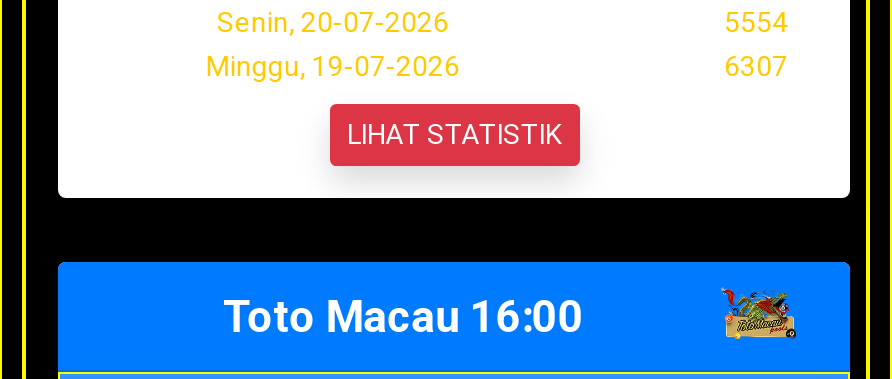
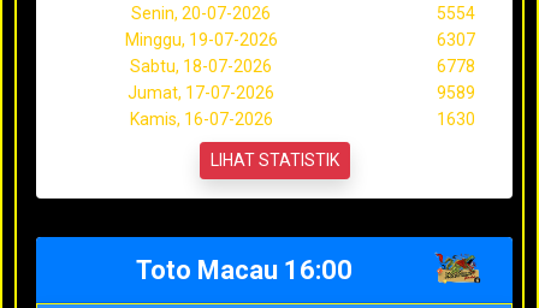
+ Sabtu, 18-07-2026
+ 6778
+ Jumat, 17-07-2026
+ 9589
+ Kamis, 16-07-2026
+ 1630
